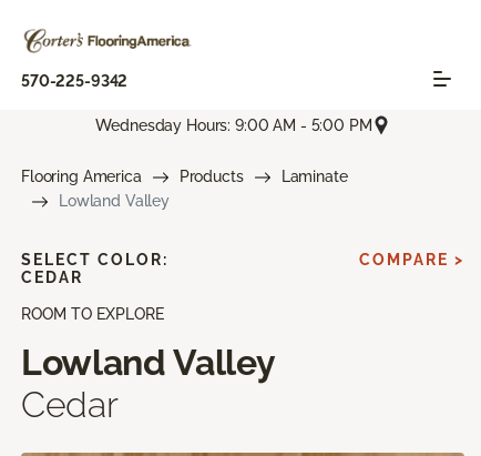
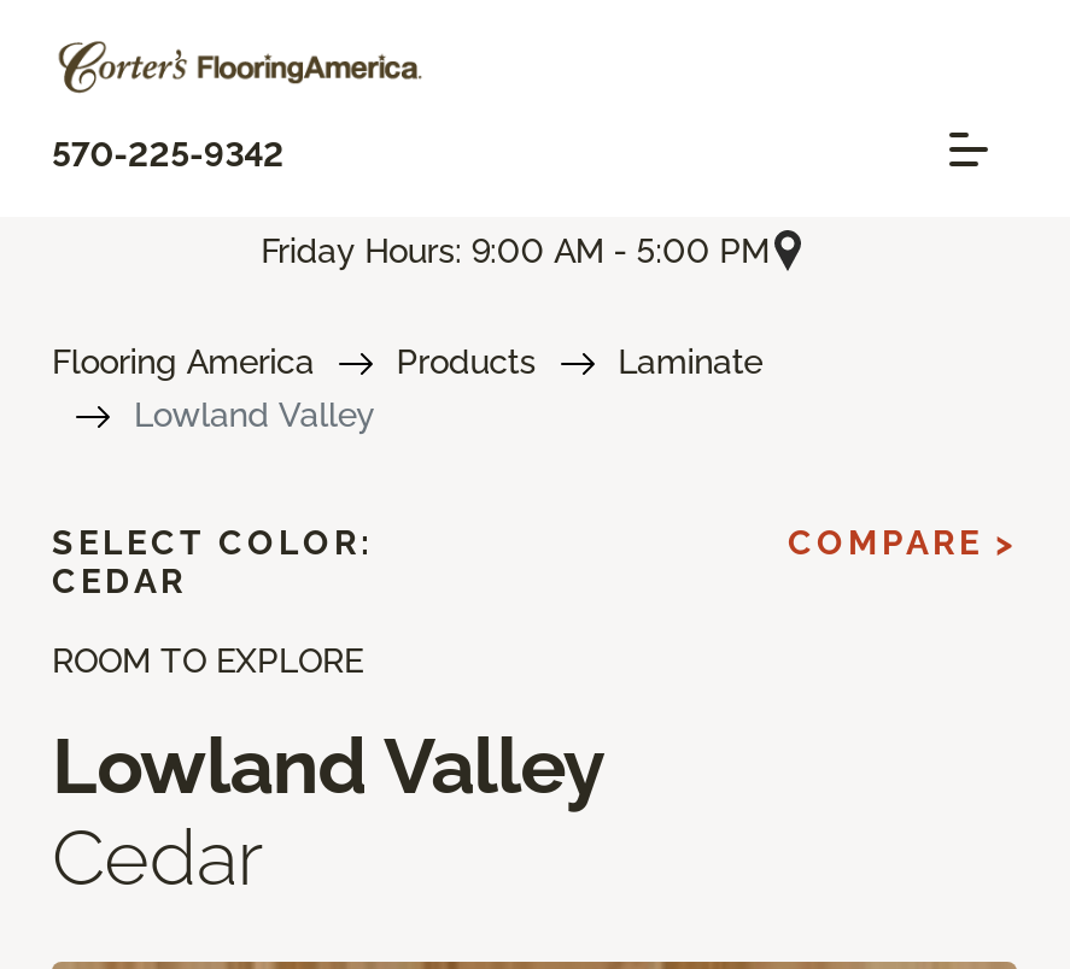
- Wednesday Hours: 9:00 AM - 5:00 PM
+ Friday Hours: 9:00 AM - 5:00 PM
